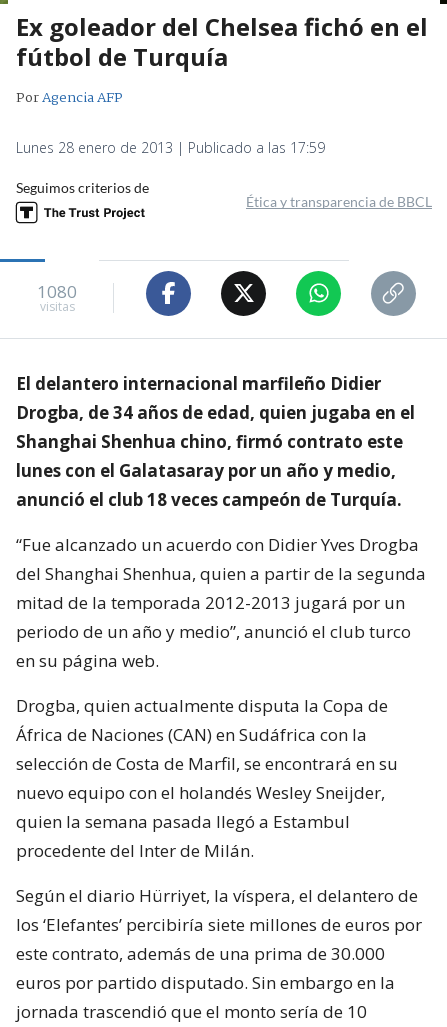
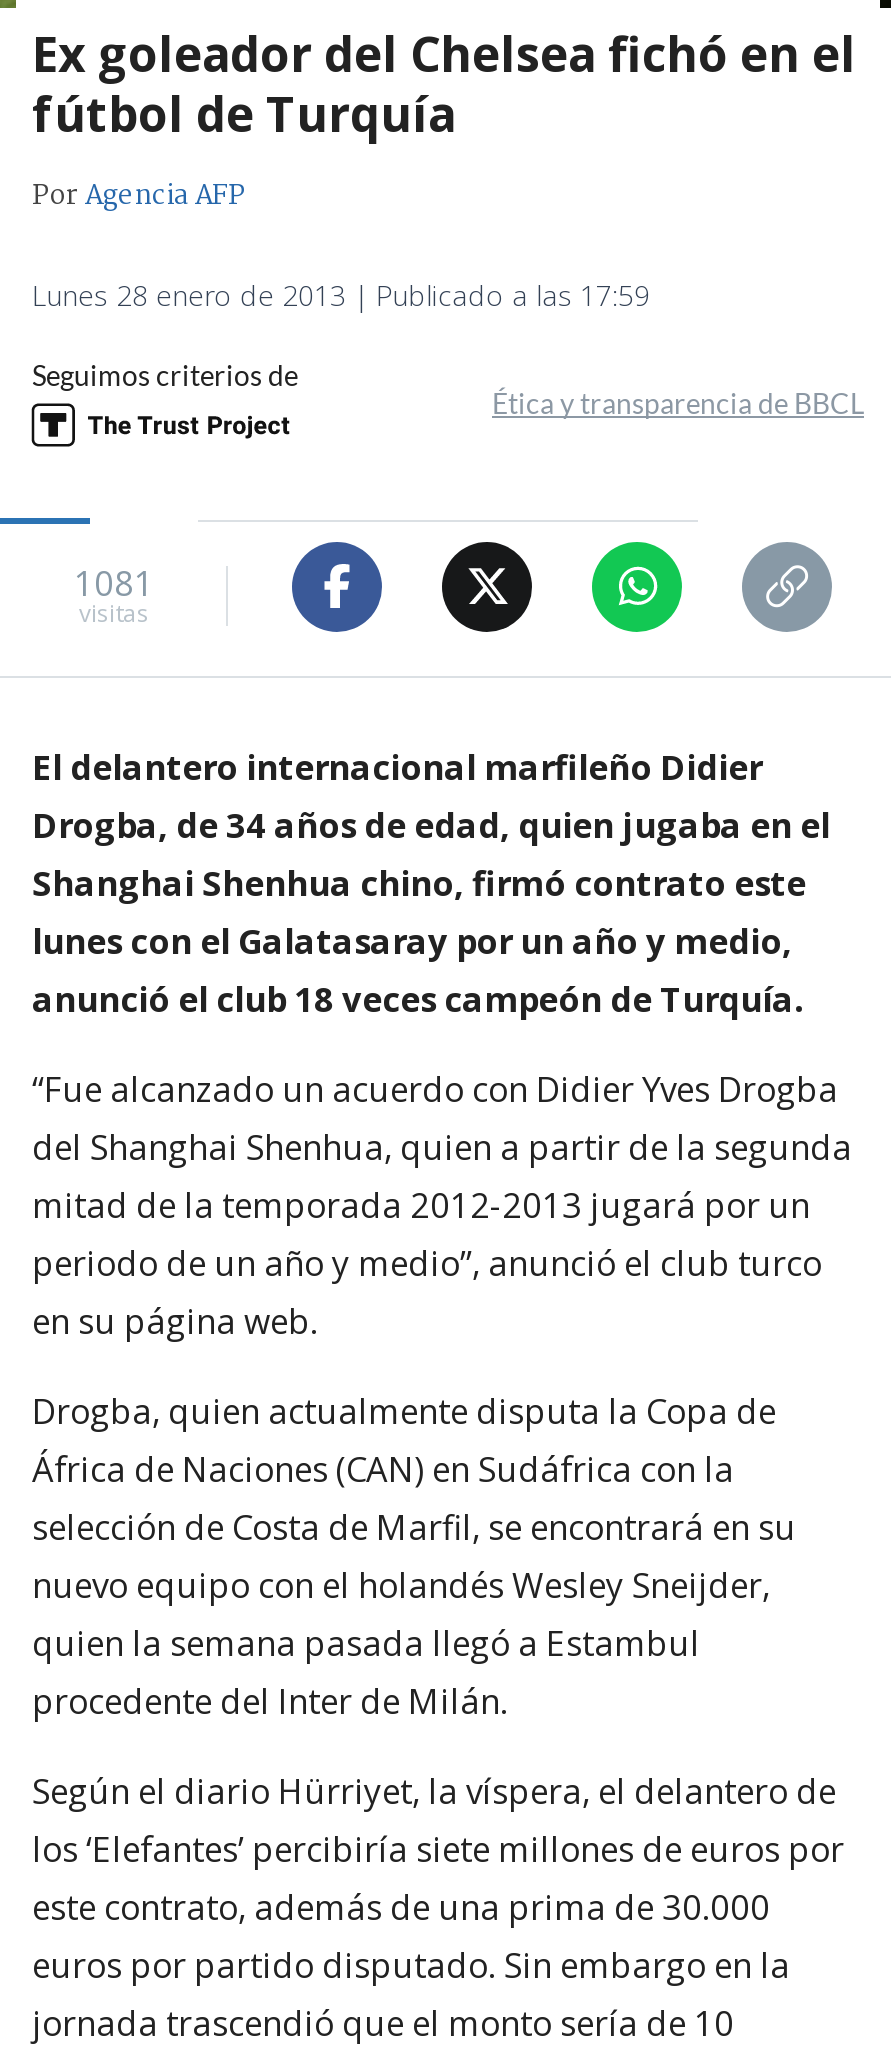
- 1080
+ 1081
